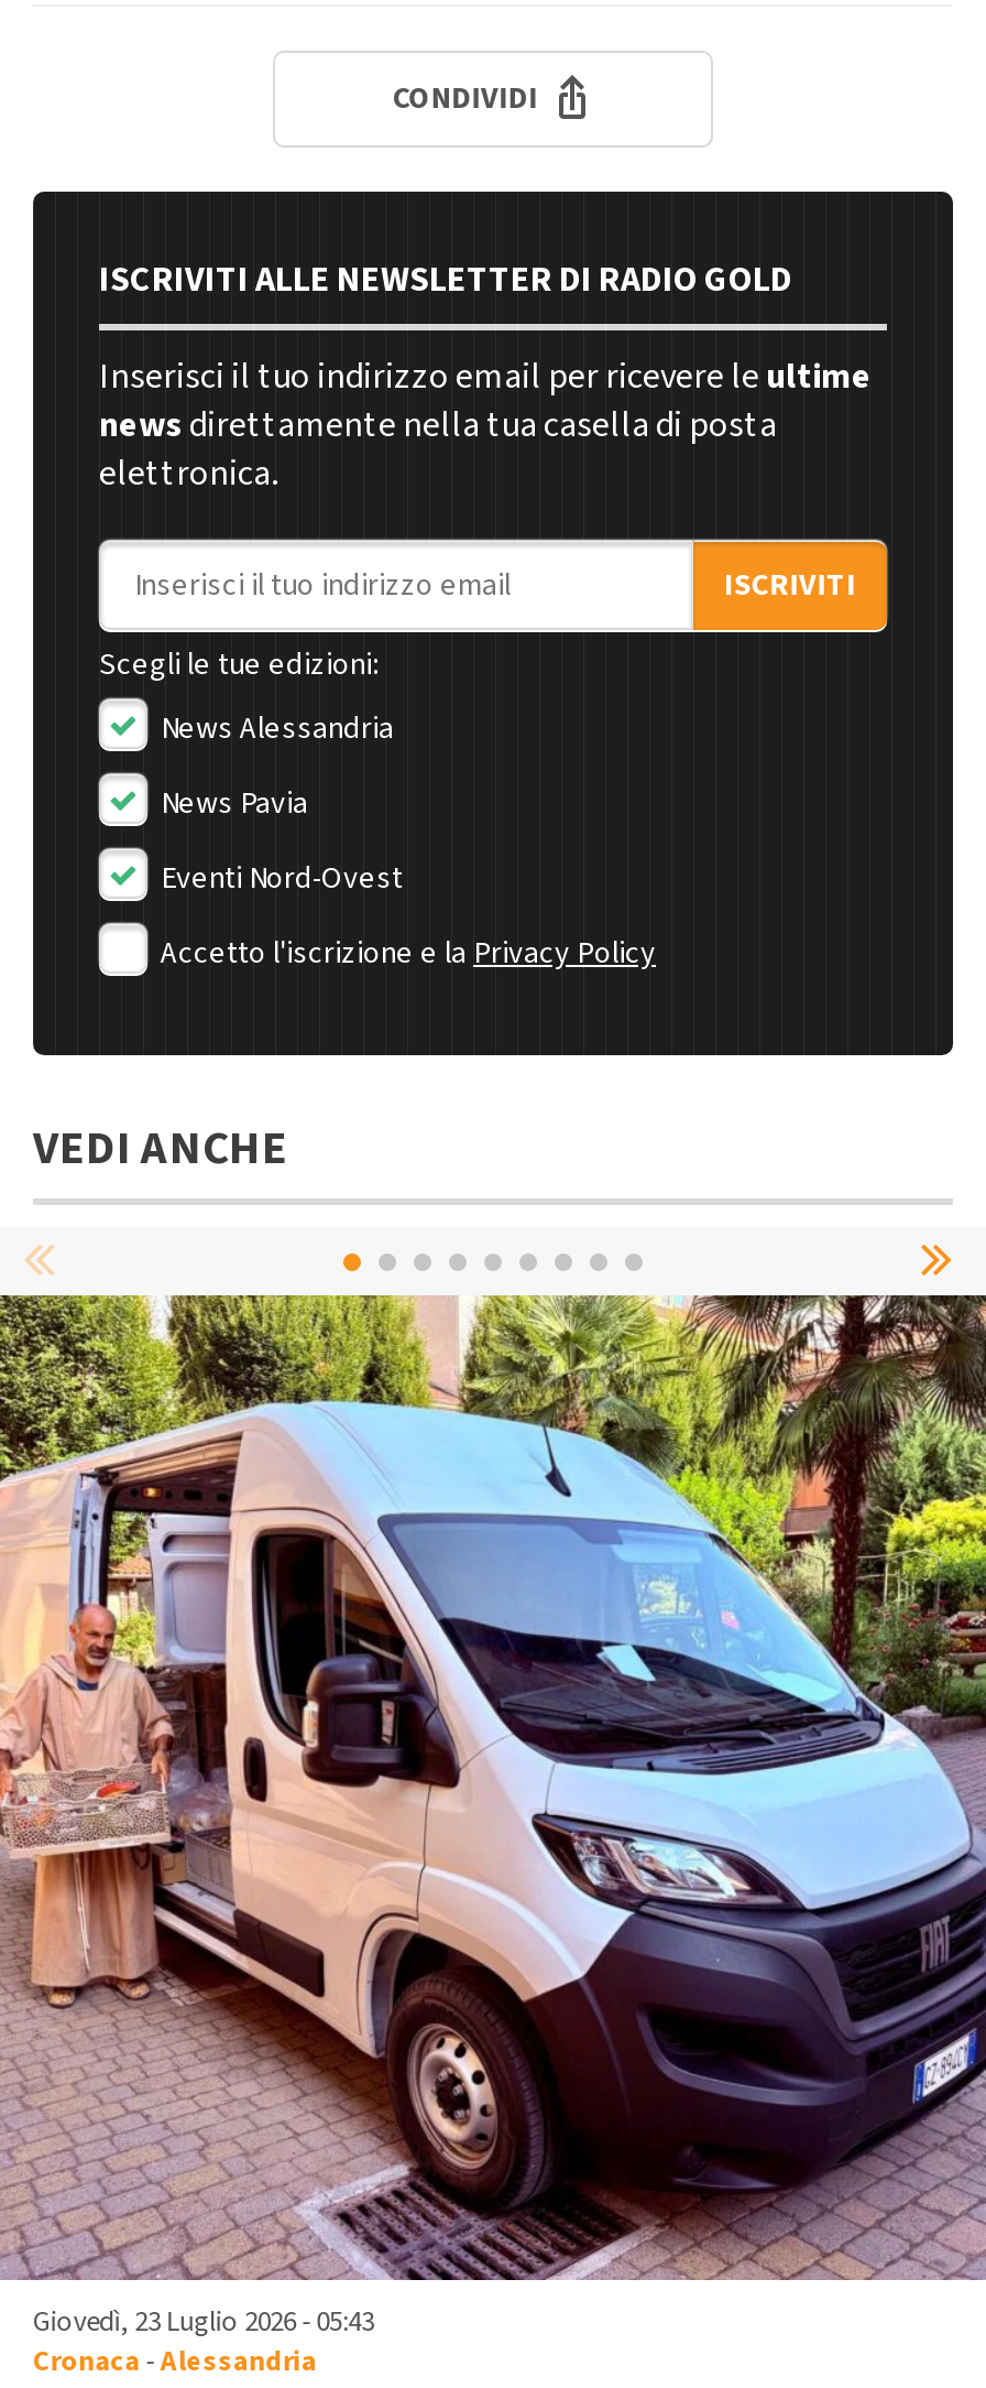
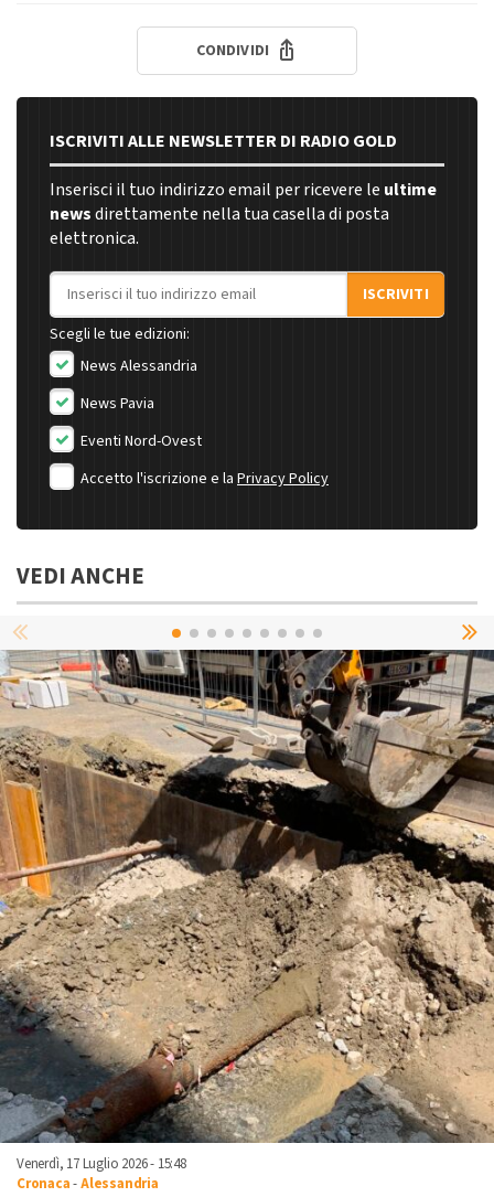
- [image]
- Giovedì, 23 Luglio 2026 - 05:43
+ [image]
+ Venerdì, 17 Luglio 2026 - 15:48
